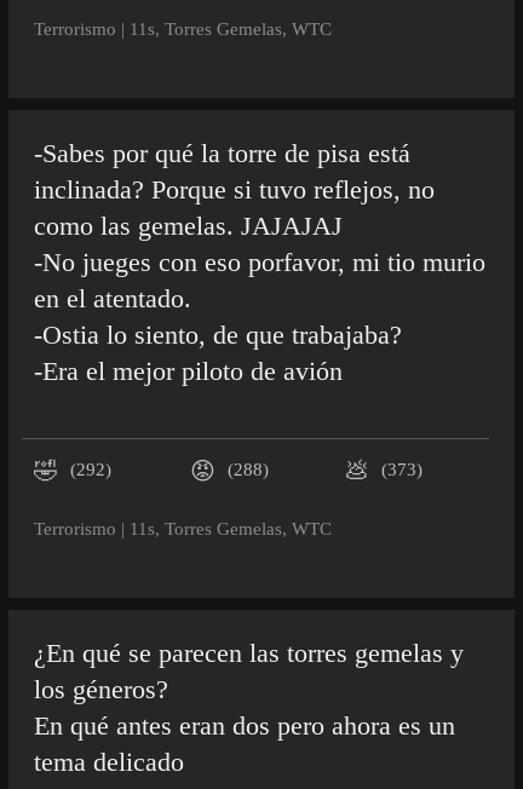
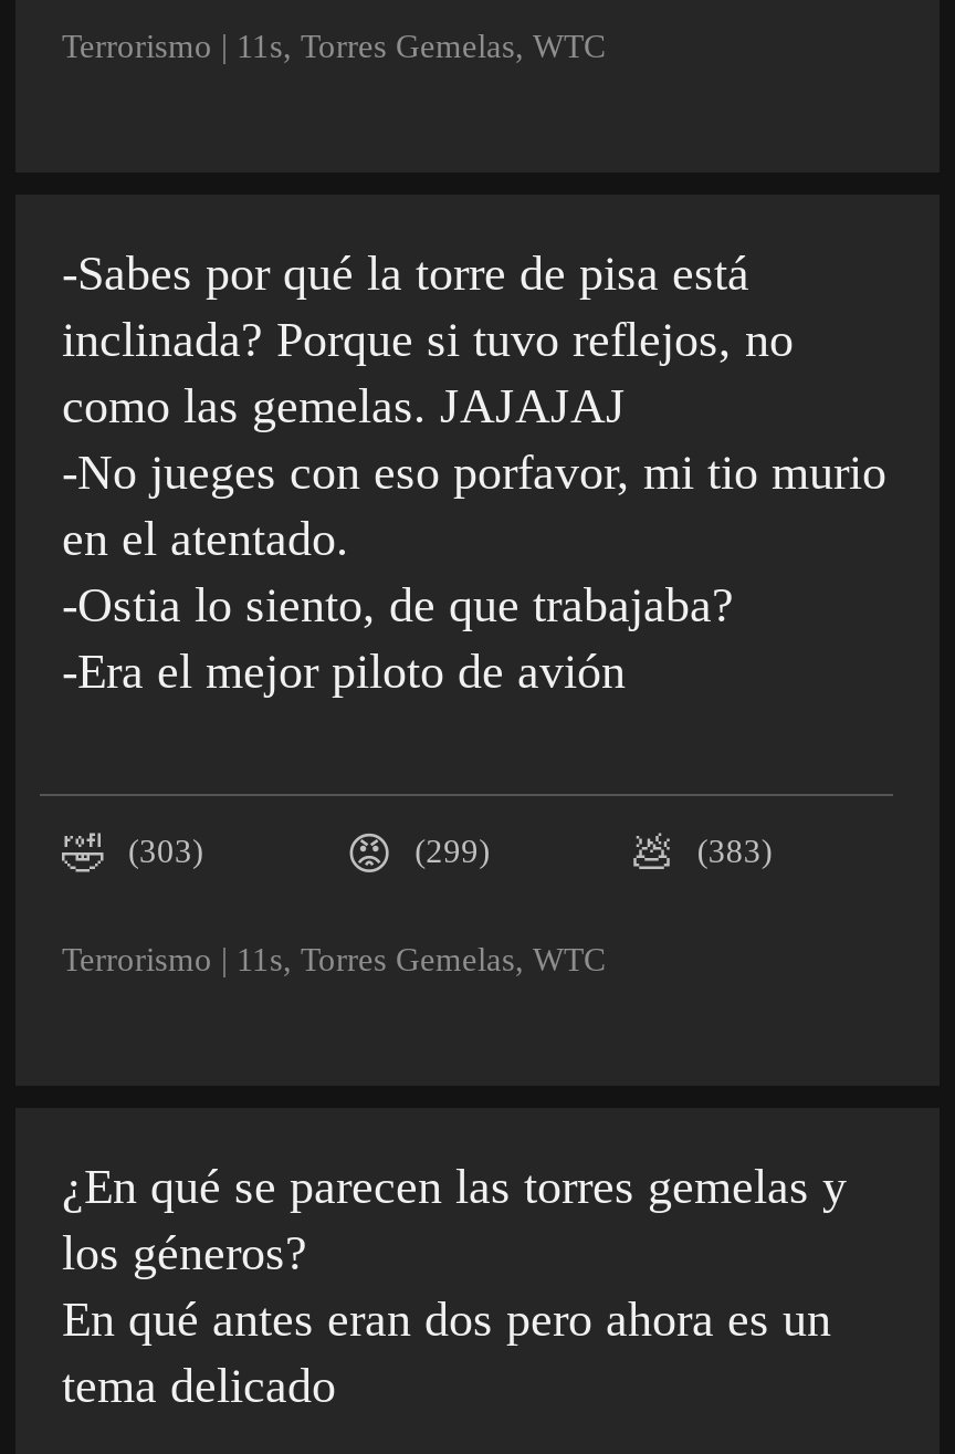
- (292)
+ (303)

- (288)
+ (299)

- (373)
+ (383)
